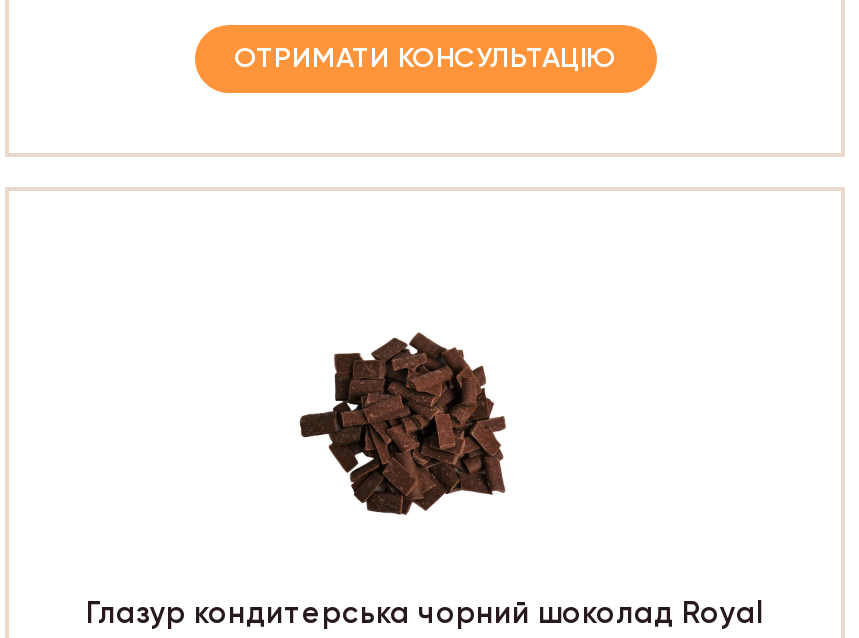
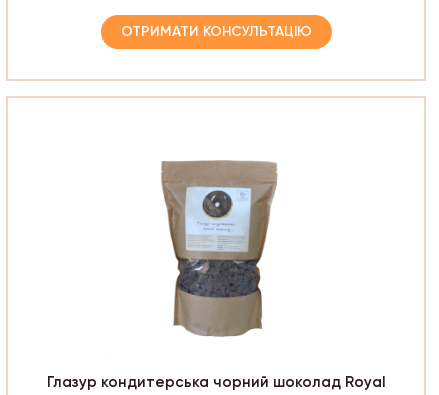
- [image]
+ [image]
